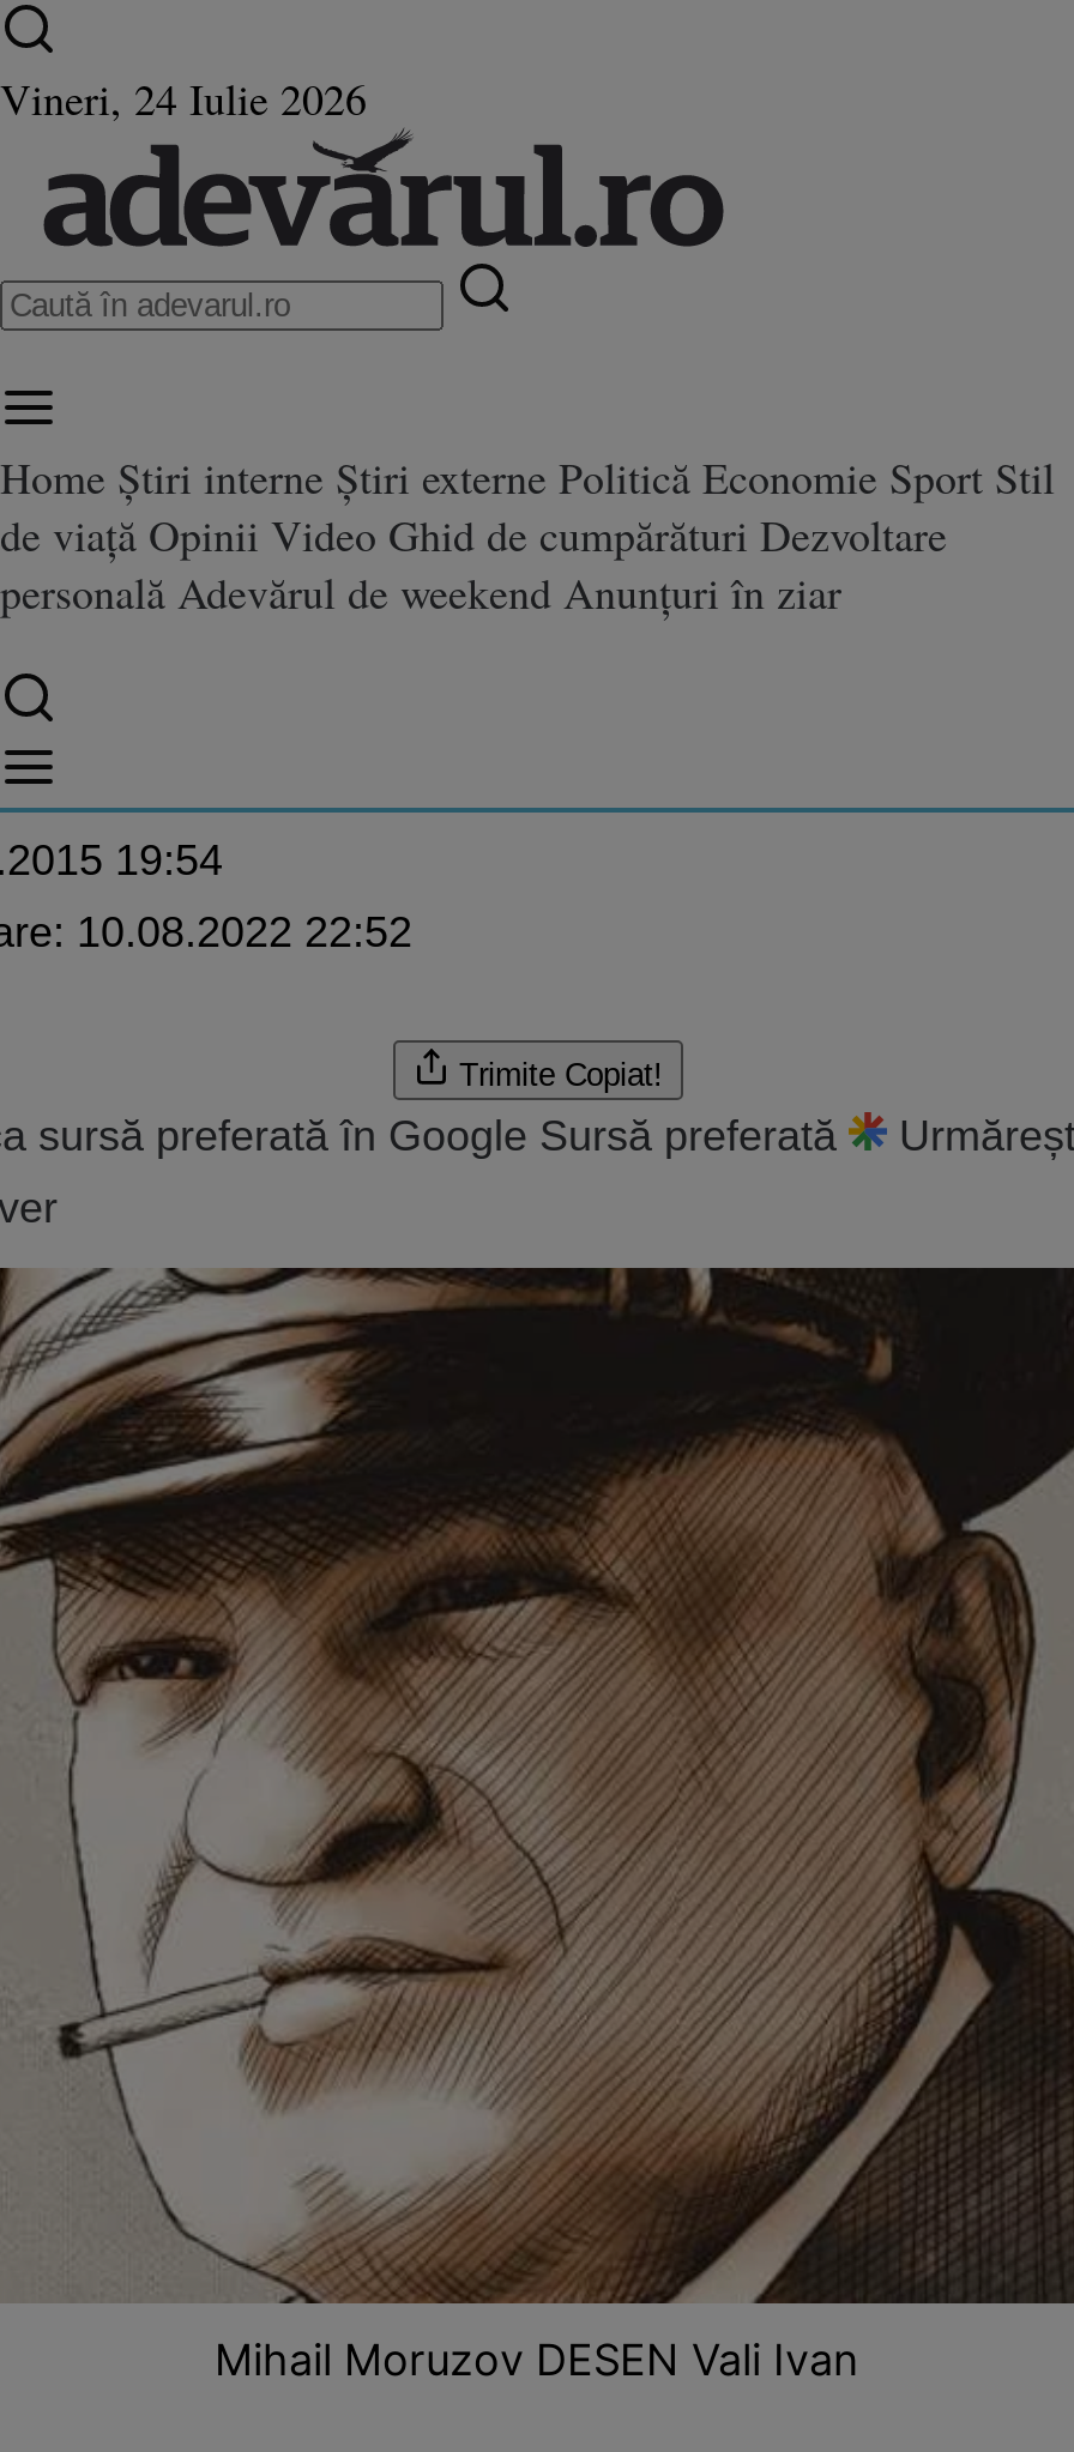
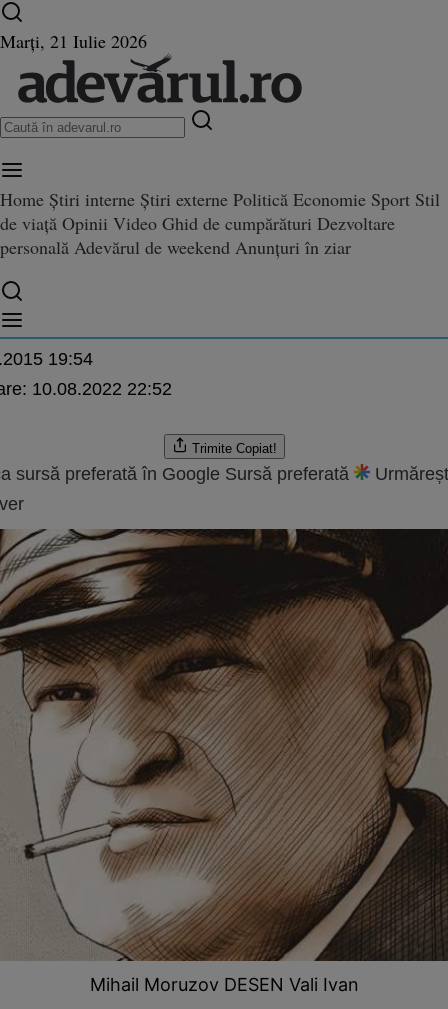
- Vineri, 24 Iulie 2026
+ Marți, 21 Iulie 2026
